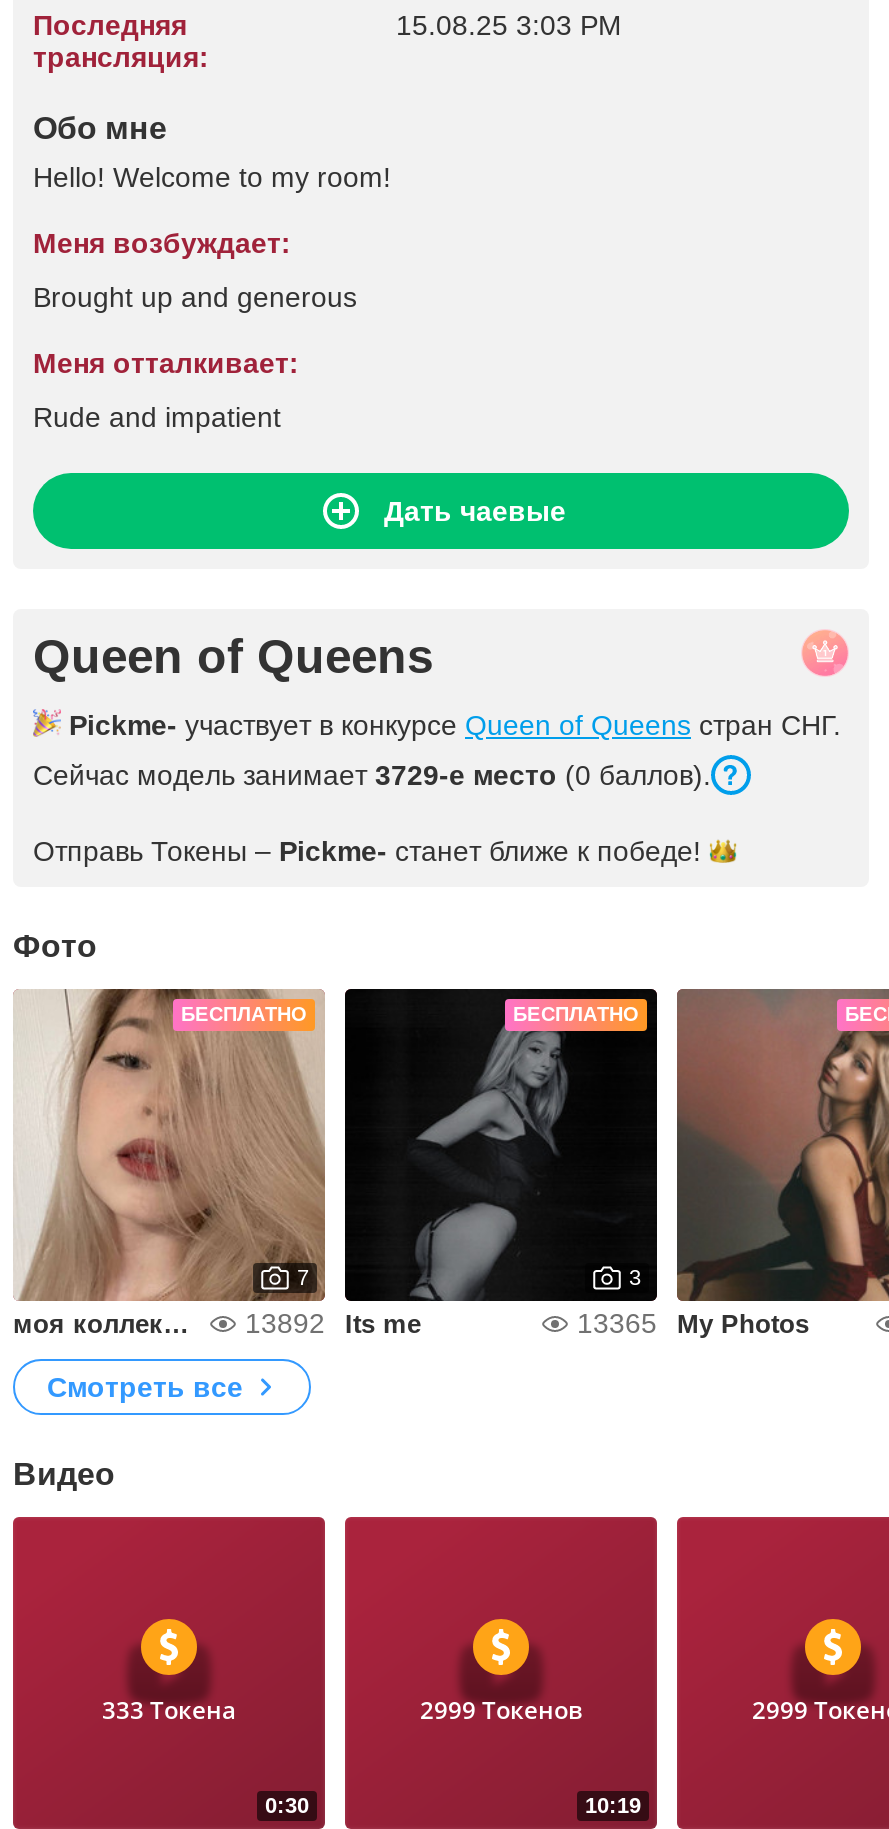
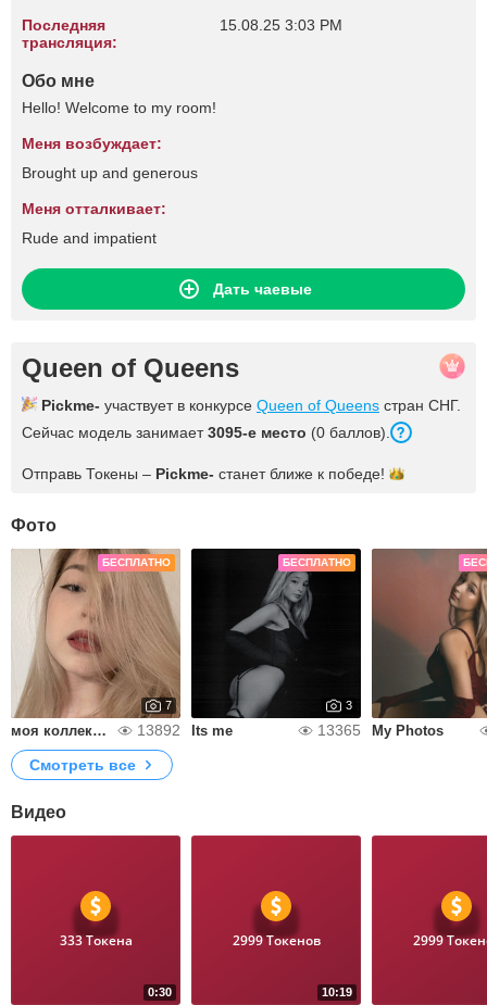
- Сейчас модель занимает 3729-е место (0 баллов).
+ Сейчас модель занимает 3095-е место (0 баллов).
